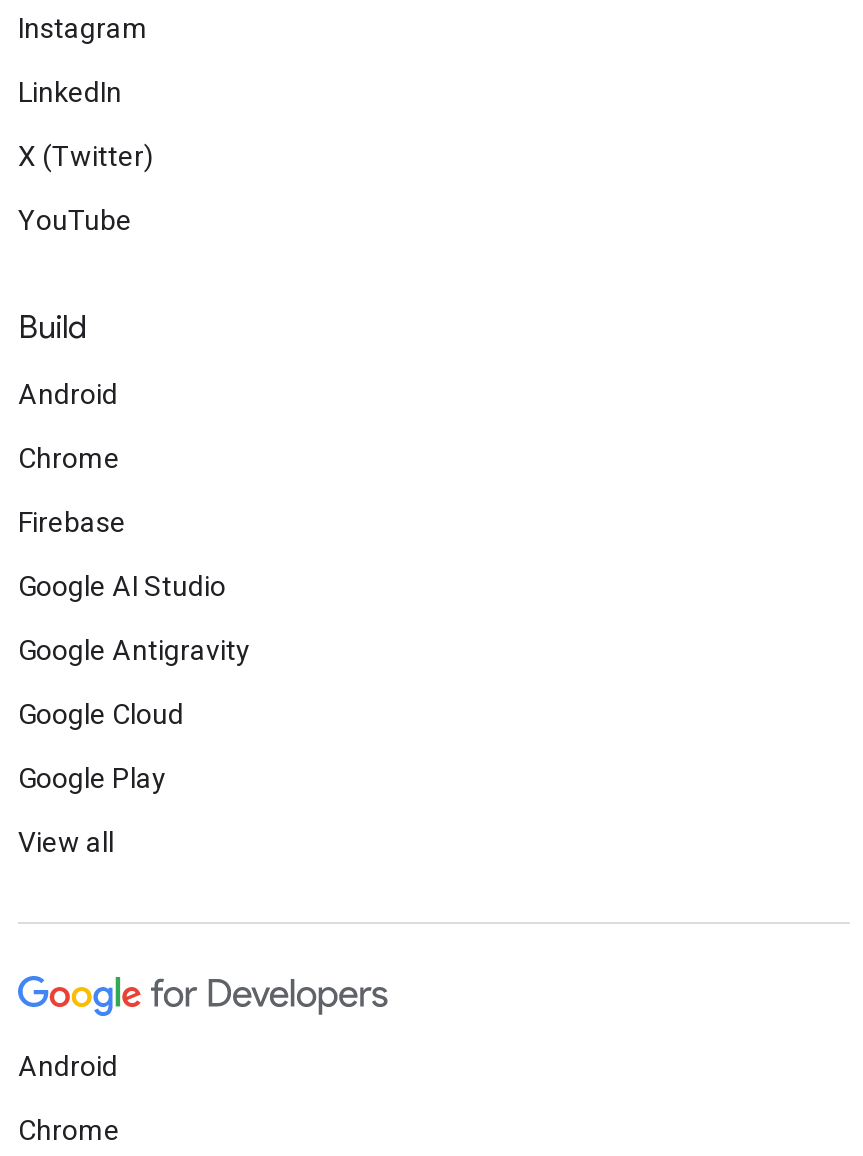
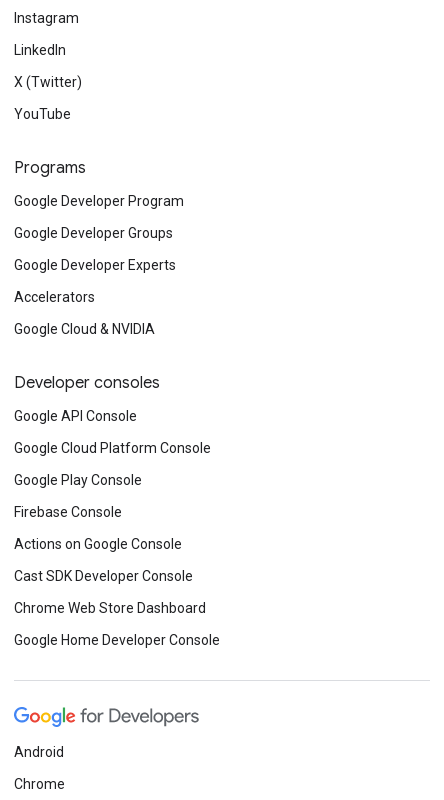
- Build
- Android
- Chrome
- Firebase
- Google AI Studio
- Google Antigravity
- Google Cloud
- Google Play
- View all
+ Programs
+ Google Developer Program
+ Google Developer Groups
+ Google Developer Experts
+ Accelerators
+ Google Cloud & NVIDIA
+ Developer consoles
+ Google API Console
+ Google Cloud Platform Console
+ Google Play Console
+ Firebase Console
+ Actions on Google Console
+ Cast SDK Developer Console
+ Chrome Web Store Dashboard
+ Google Home Developer Console
